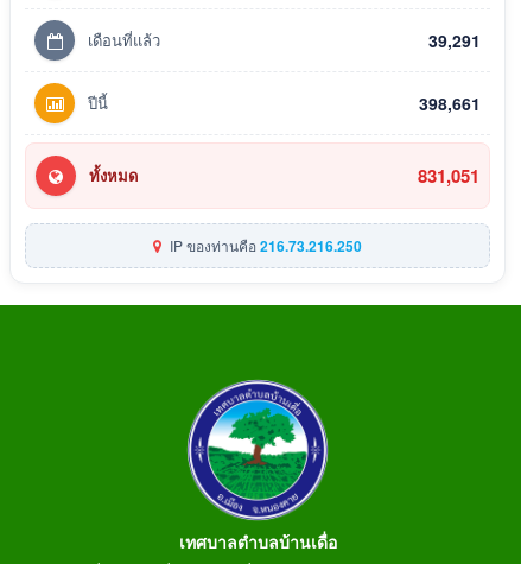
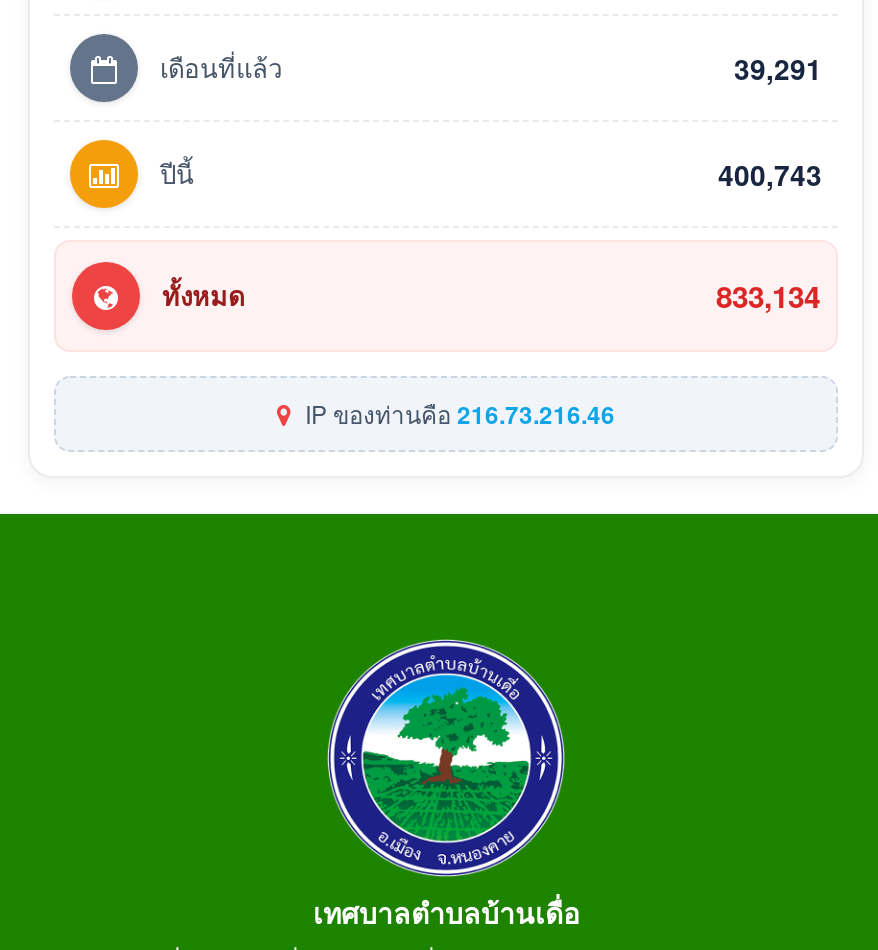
- 398,661
+ 400,743

- 831,051
+ 833,134

- IP ของท่านคือ216.73.216.250
+ IP ของท่านคือ216.73.216.46
